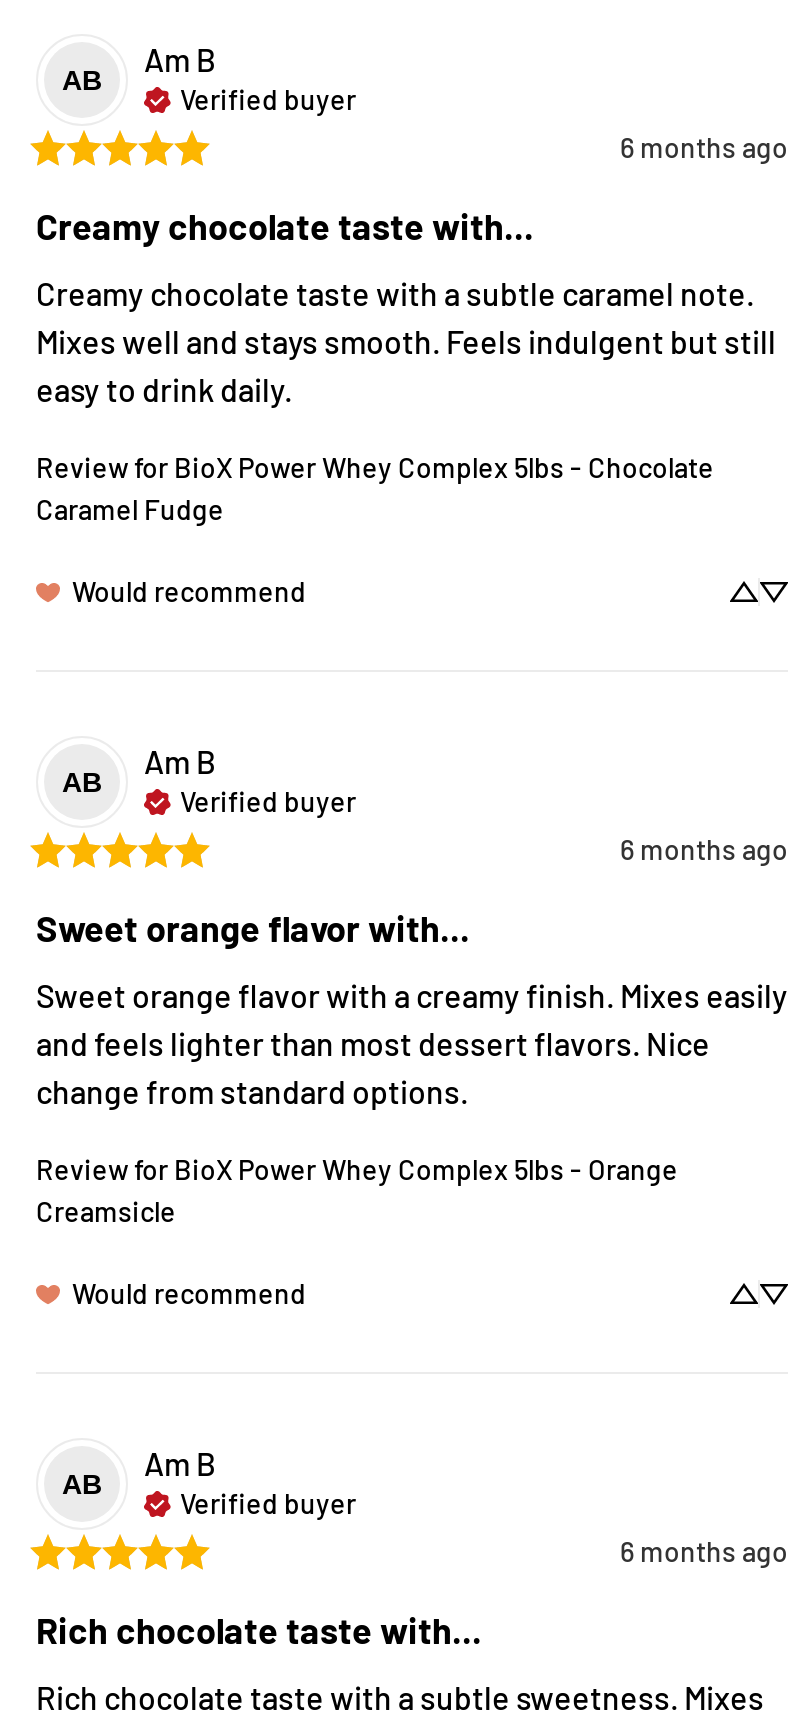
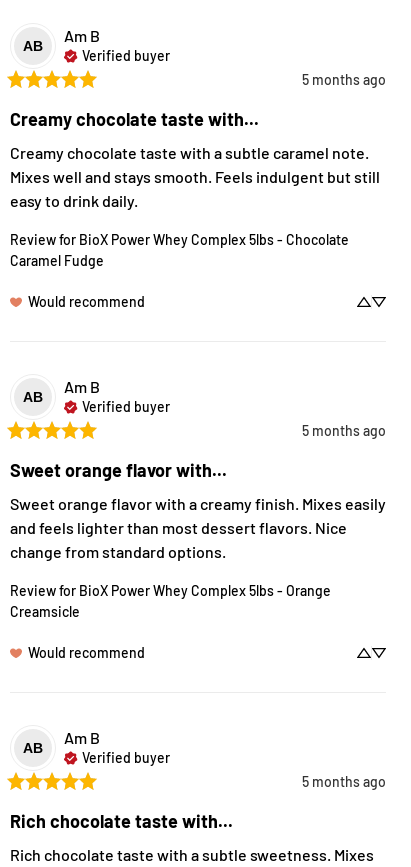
- 6 months ago
+ 5 months ago

- 6 months ago
+ 5 months ago

- 6 months ago
+ 5 months ago
